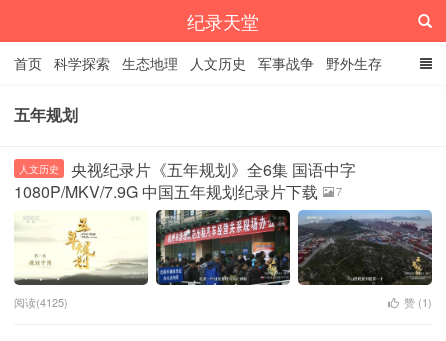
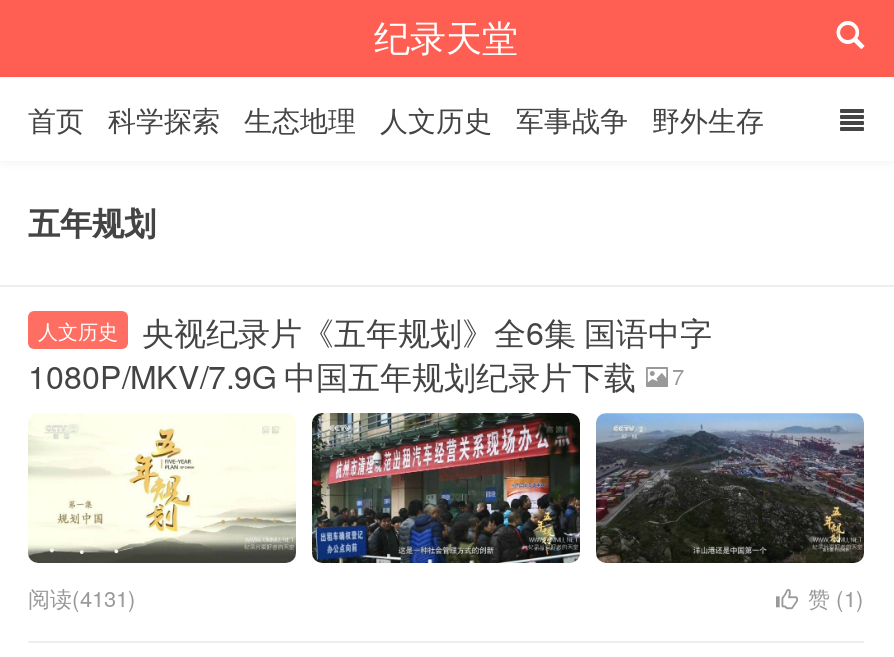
- 阅读(4125)
+ 阅读(4131)
